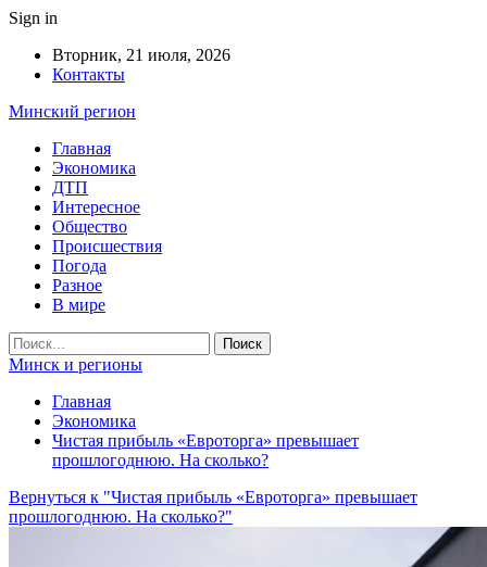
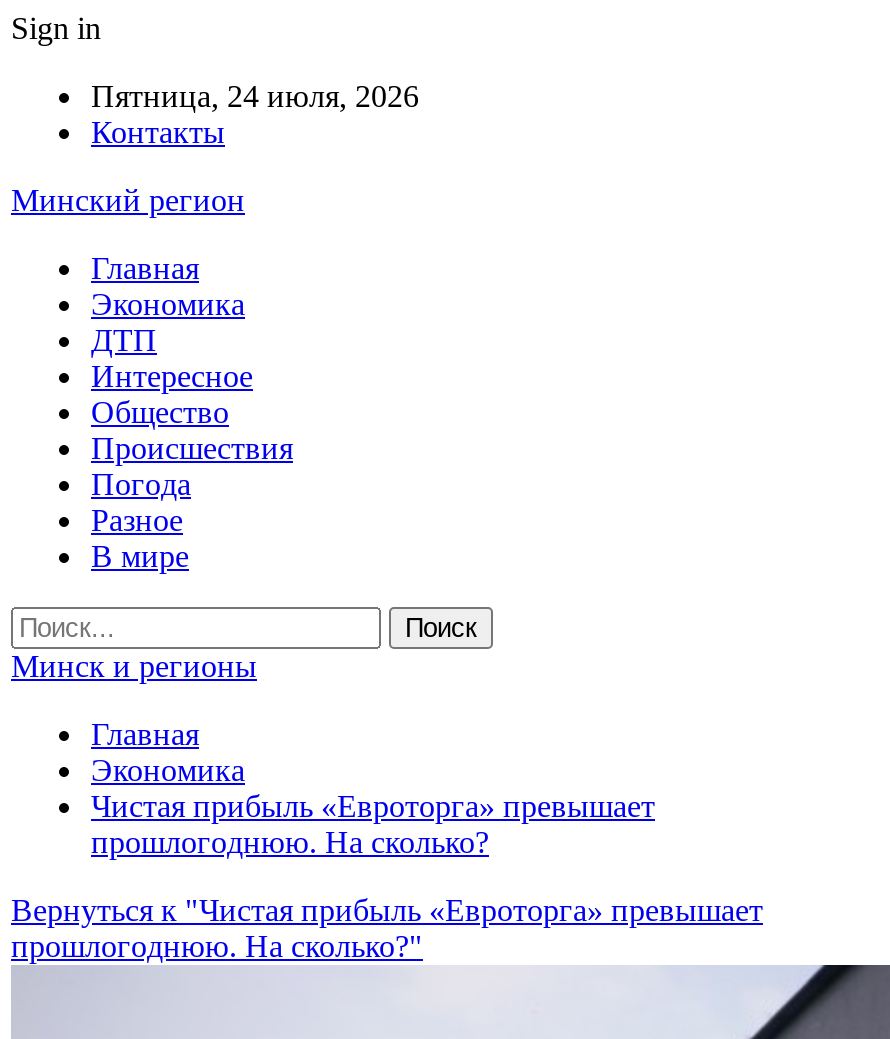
- Вторник, 21 июля, 2026
+ Пятница, 24 июля, 2026
